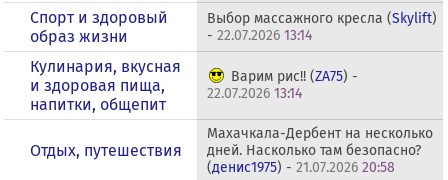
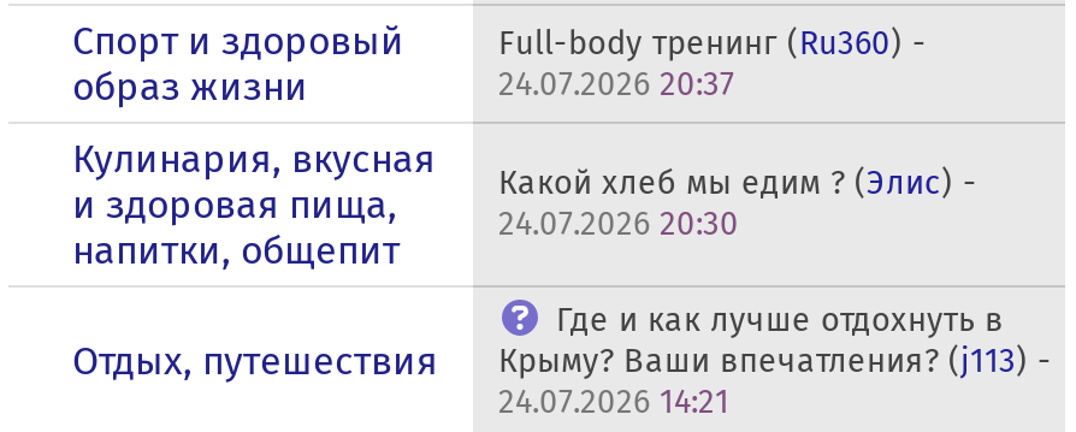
- Выбор массажного кресла (Skylift)
- - 22.07.2026 13:14
+ Full-body тренинг (Ru360) -
+ 24.07.2026 20:37

- Варим рис!! (ZA75) -
- 22.07.2026 13:14
+ Какой хлеб мы едим ? (Элис) -
+ 24.07.2026 20:30

- Махачкала-Дербент на несколько
- дней. Насколько там безопасно?
- (денис1975) - 21.07.2026 20:58
+ Где и как лучше отдохнуть в
+ Крыму? Ваши впечатления? (j113) -
+ 24.07.2026 14:21
